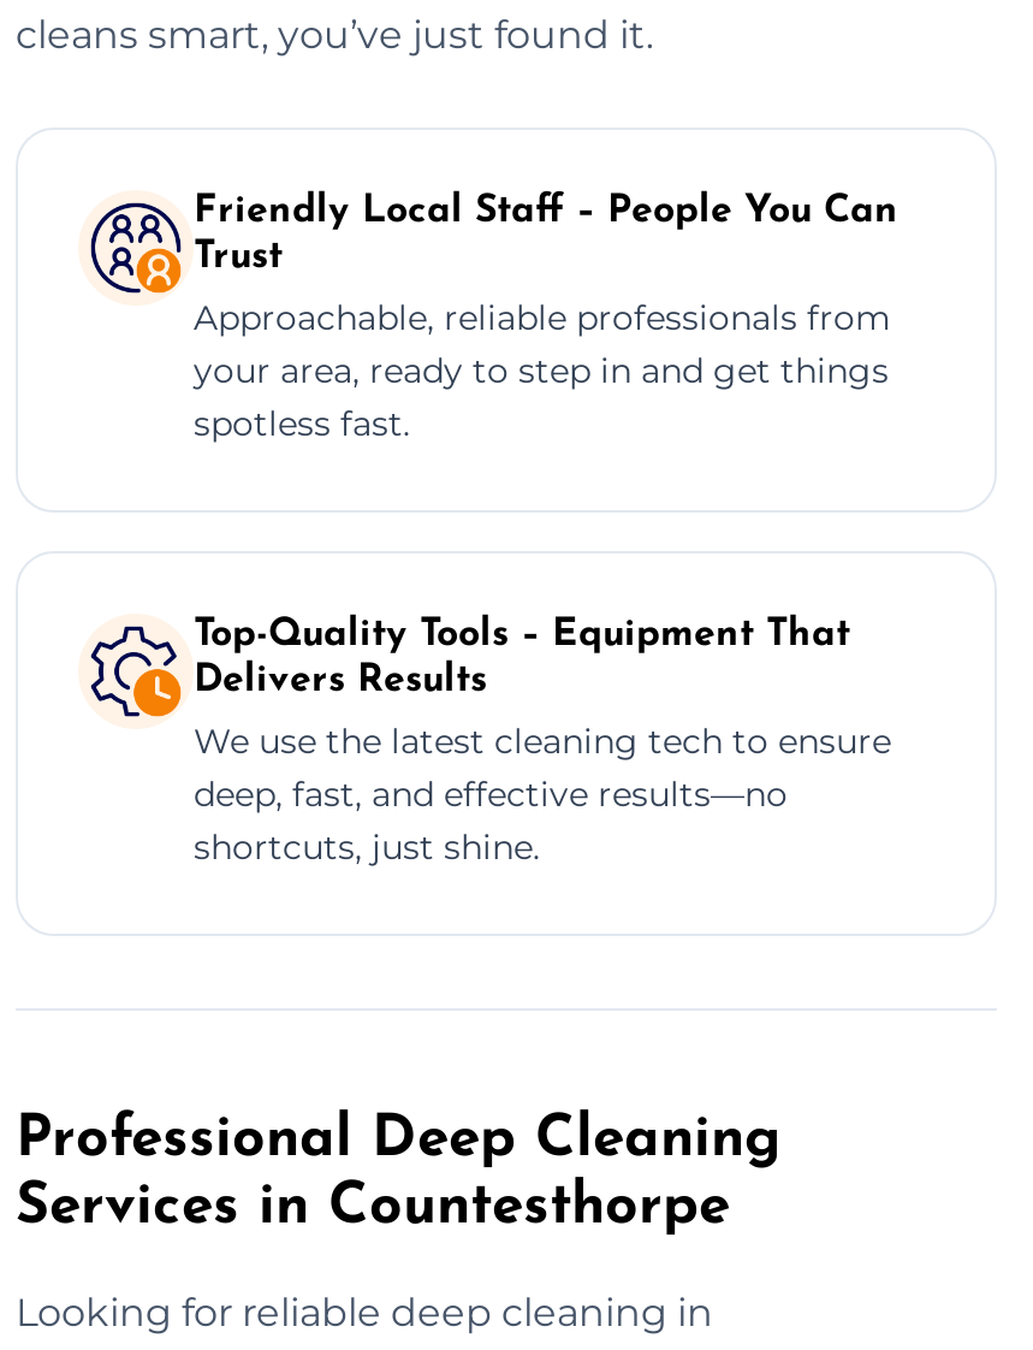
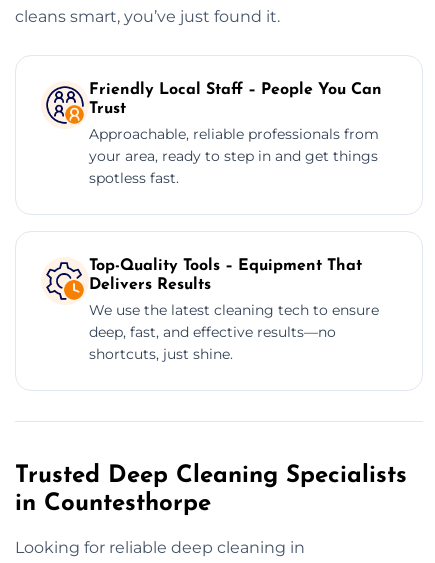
- Professional Deep Cleaning
- Services in Countesthorpe
+ Trusted Deep Cleaning Specialists
+ in Countesthorpe
